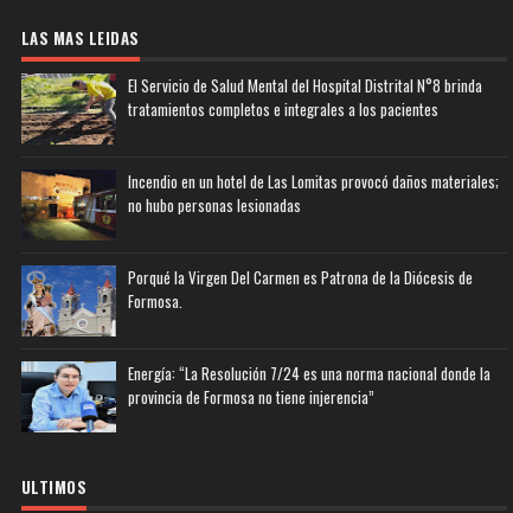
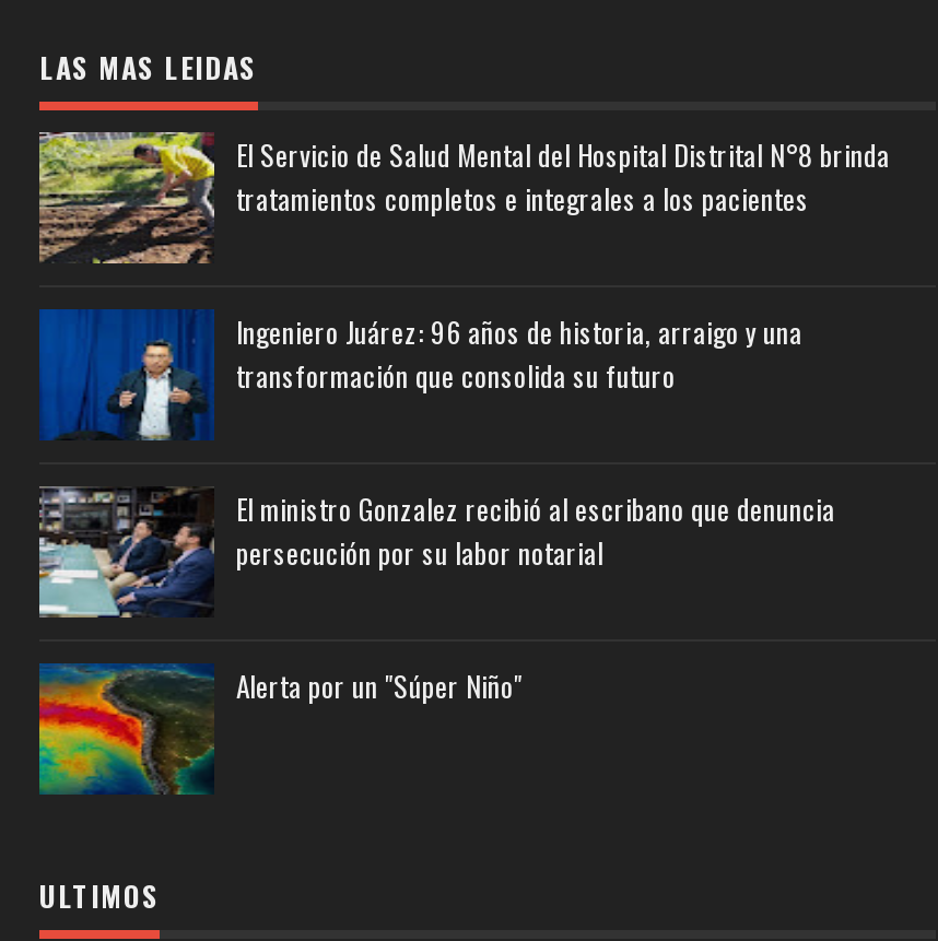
- [image]
- Incendio en un hotel de Las Lomitas provocó daños materiales;
- no hubo personas lesionadas
+ [image]
+ Ingeniero Juárez: 96 años de historia, arraigo y una
+ transformación que consolida su futuro

- [image]
- Porqué la Virgen Del Carmen es Patrona de la Diócesis de
- Formosa.
+ [image]
+ El ministro Gonzalez recibió al escribano que denuncia
+ persecución por su labor notarial

- [image]
- Energía: “La Resolución 7/24 es una norma nacional donde la
- provincia de Formosa no tiene injerencia”
+ [image]
+ Alerta por un "Súper Niño"
